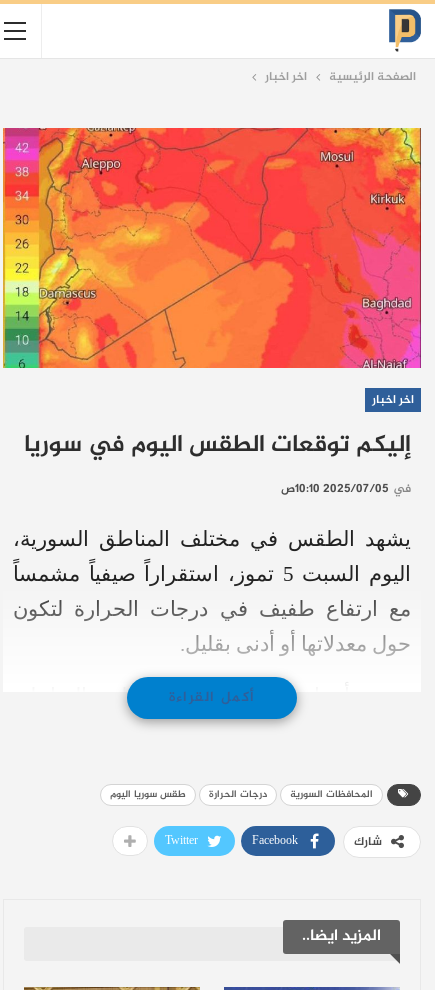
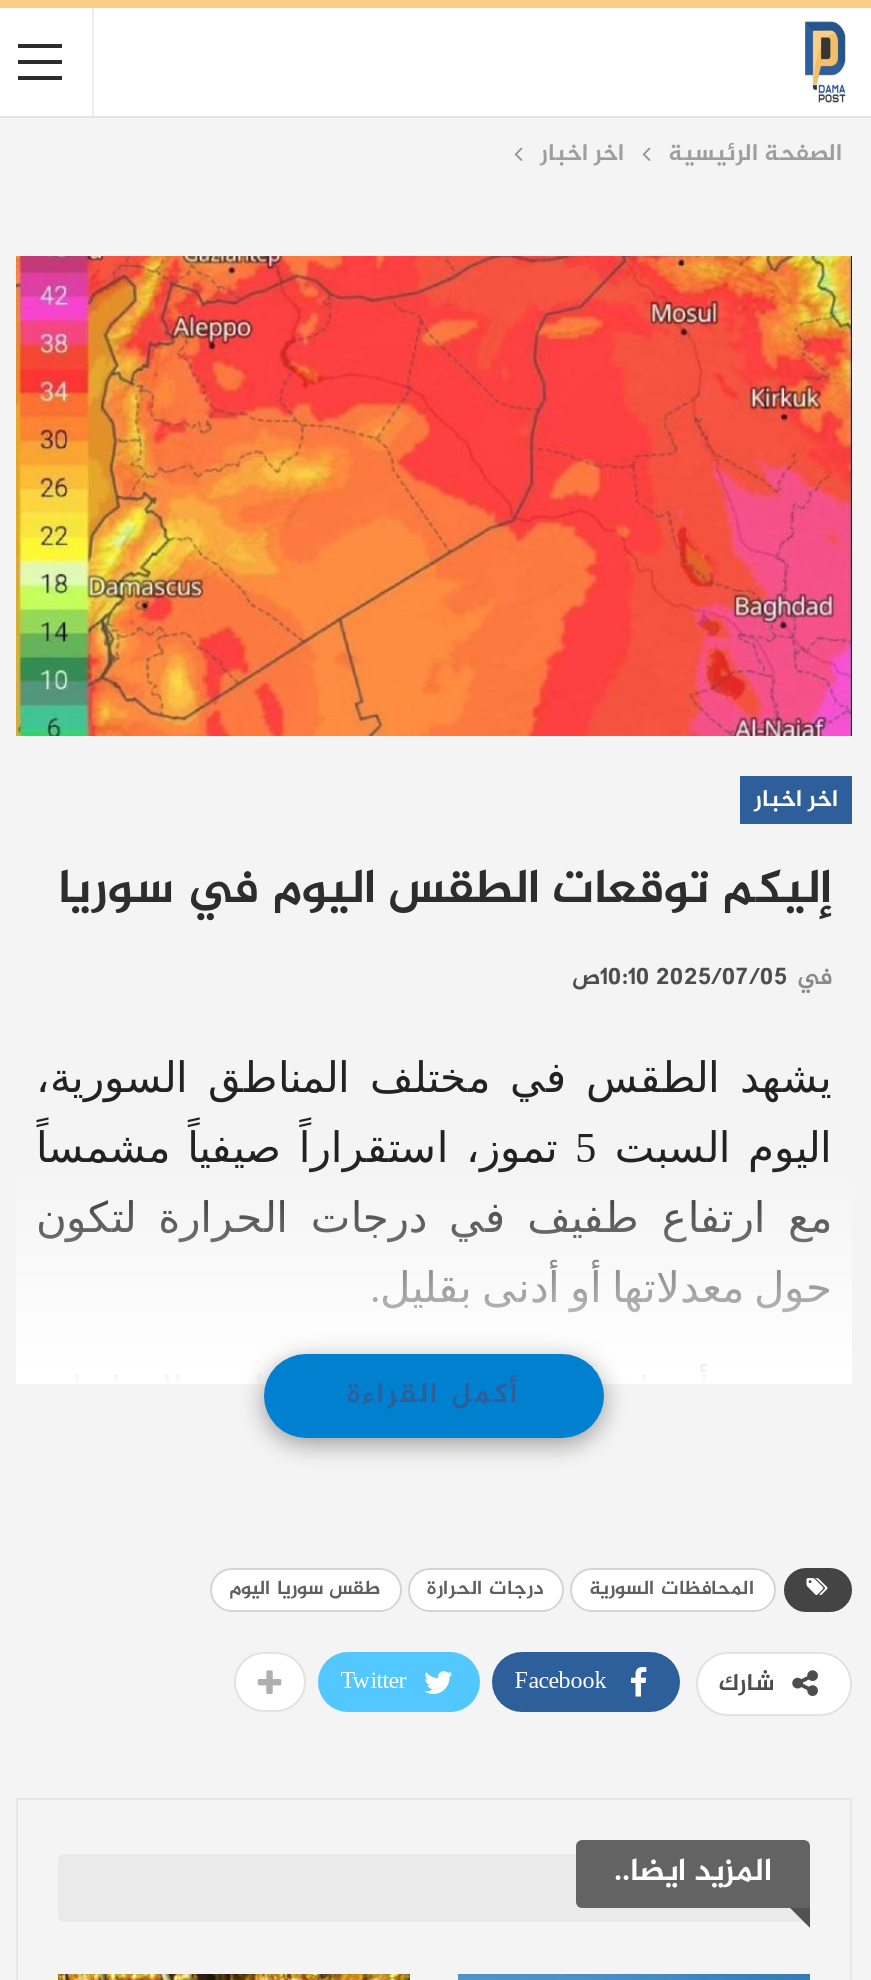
- [image]
+ [image]
